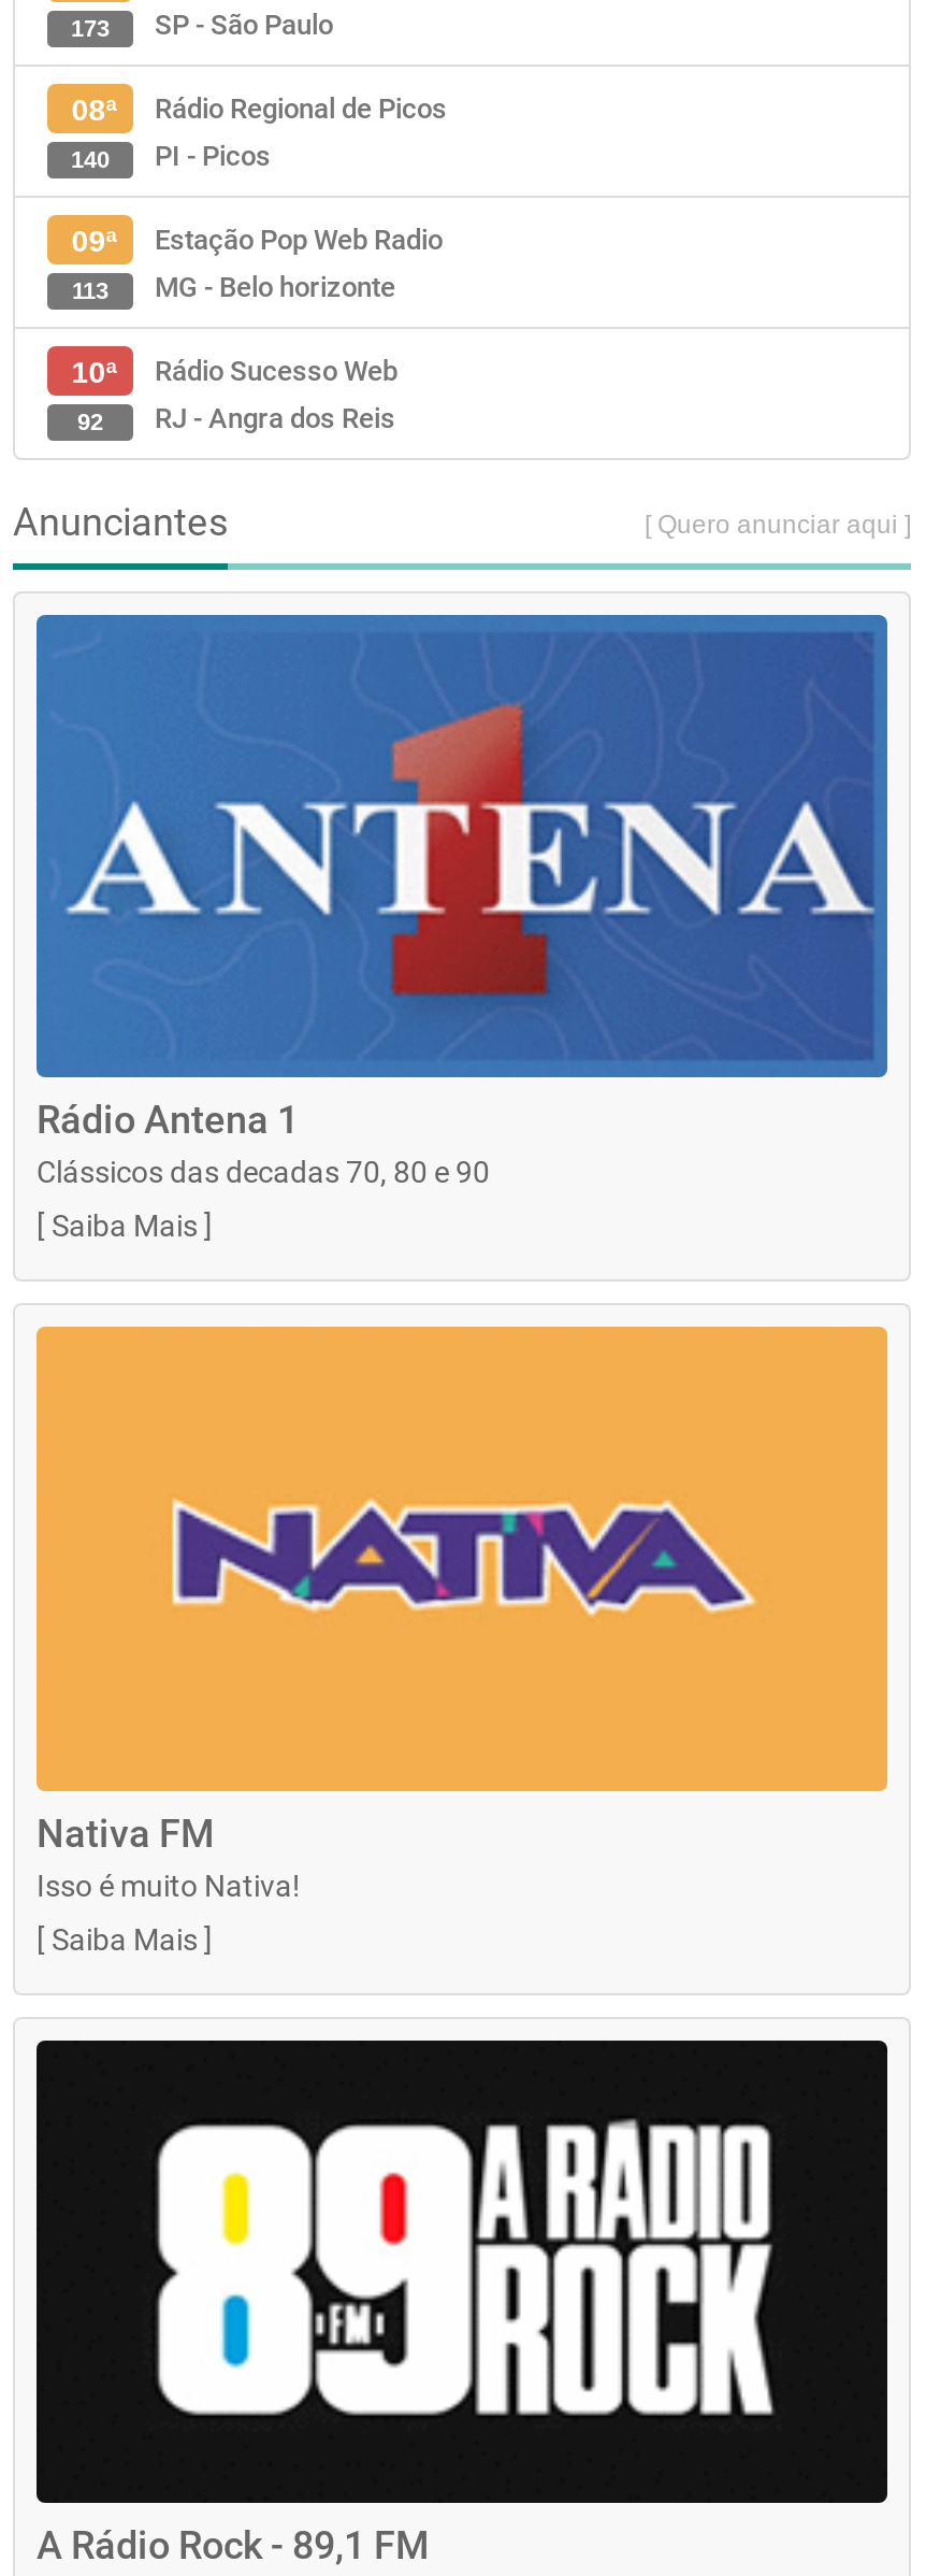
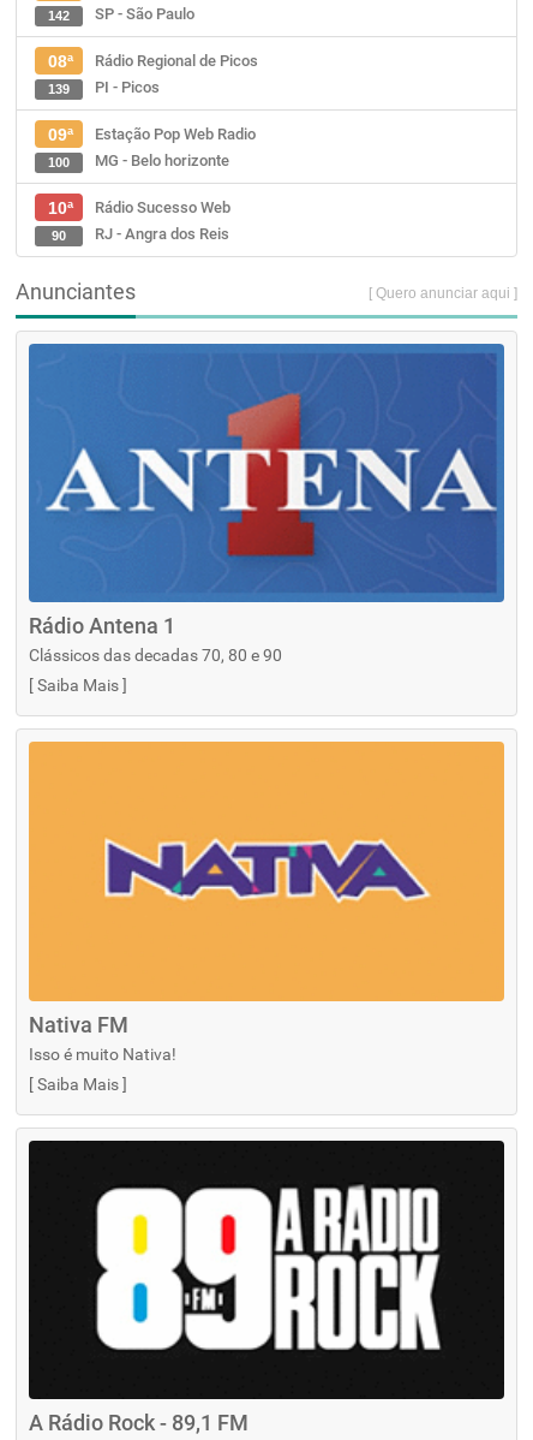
- 173 SP - São Paulo
+ 142 SP - São Paulo

- 140 PI - Picos
+ 139 PI - Picos

- 113 MG - Belo horizonte
+ 100 MG - Belo horizonte

- 92 RJ - Angra dos Reis
+ 90 RJ - Angra dos Reis
